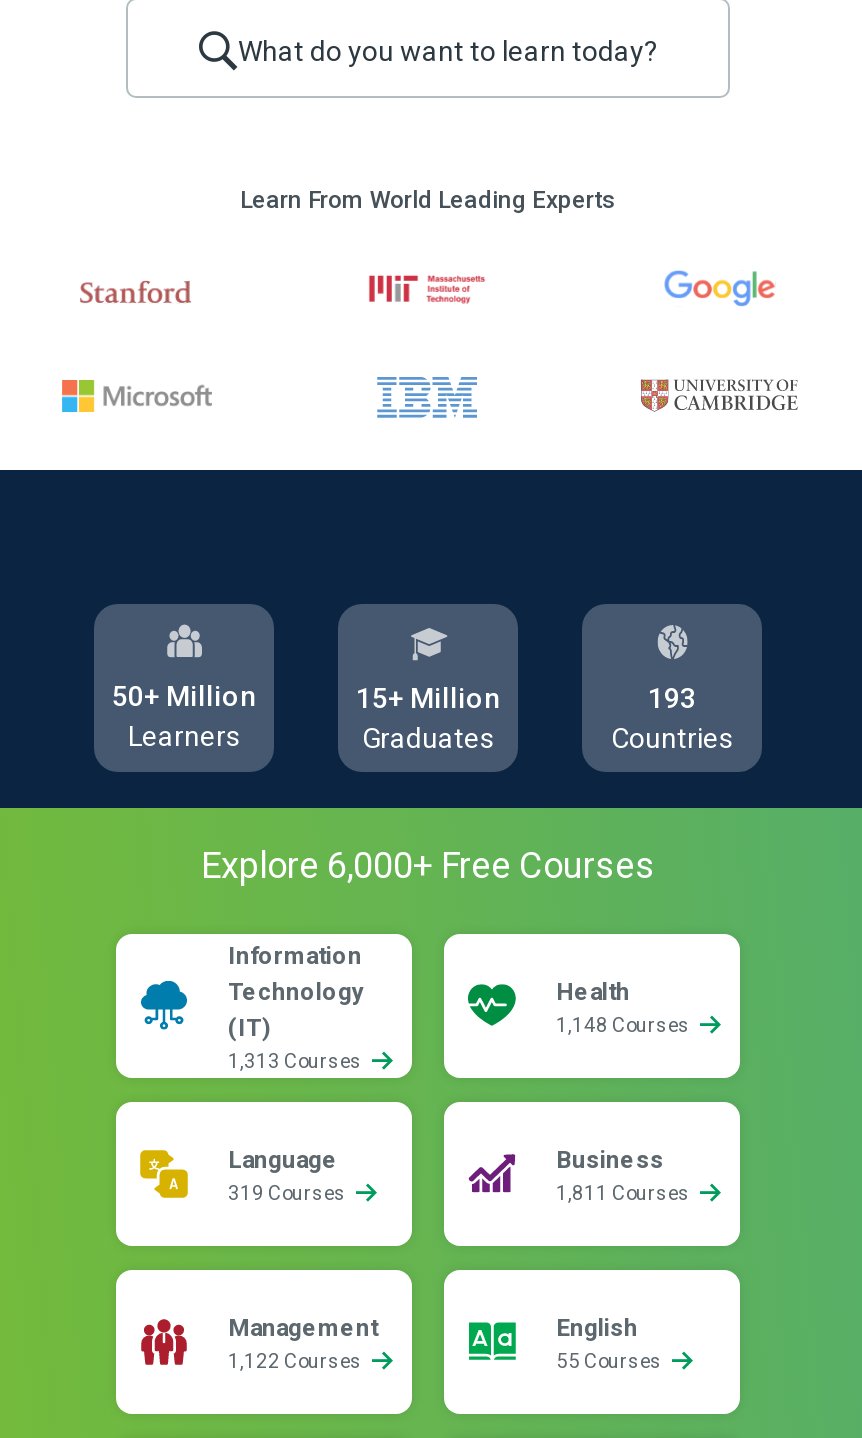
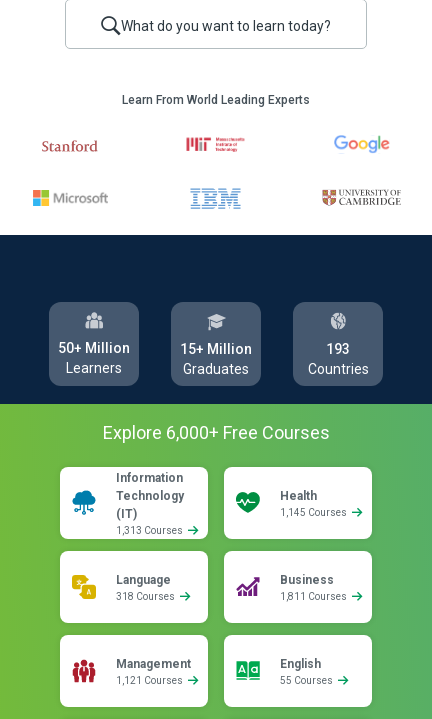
- 1,148 Courses
+ 1,145 Courses

- 319 Courses
+ 318 Courses

- 1,122 Courses
+ 1,121 Courses
